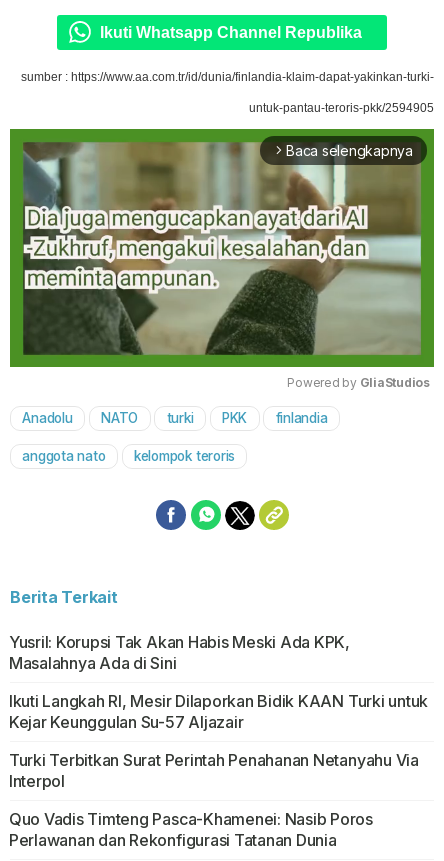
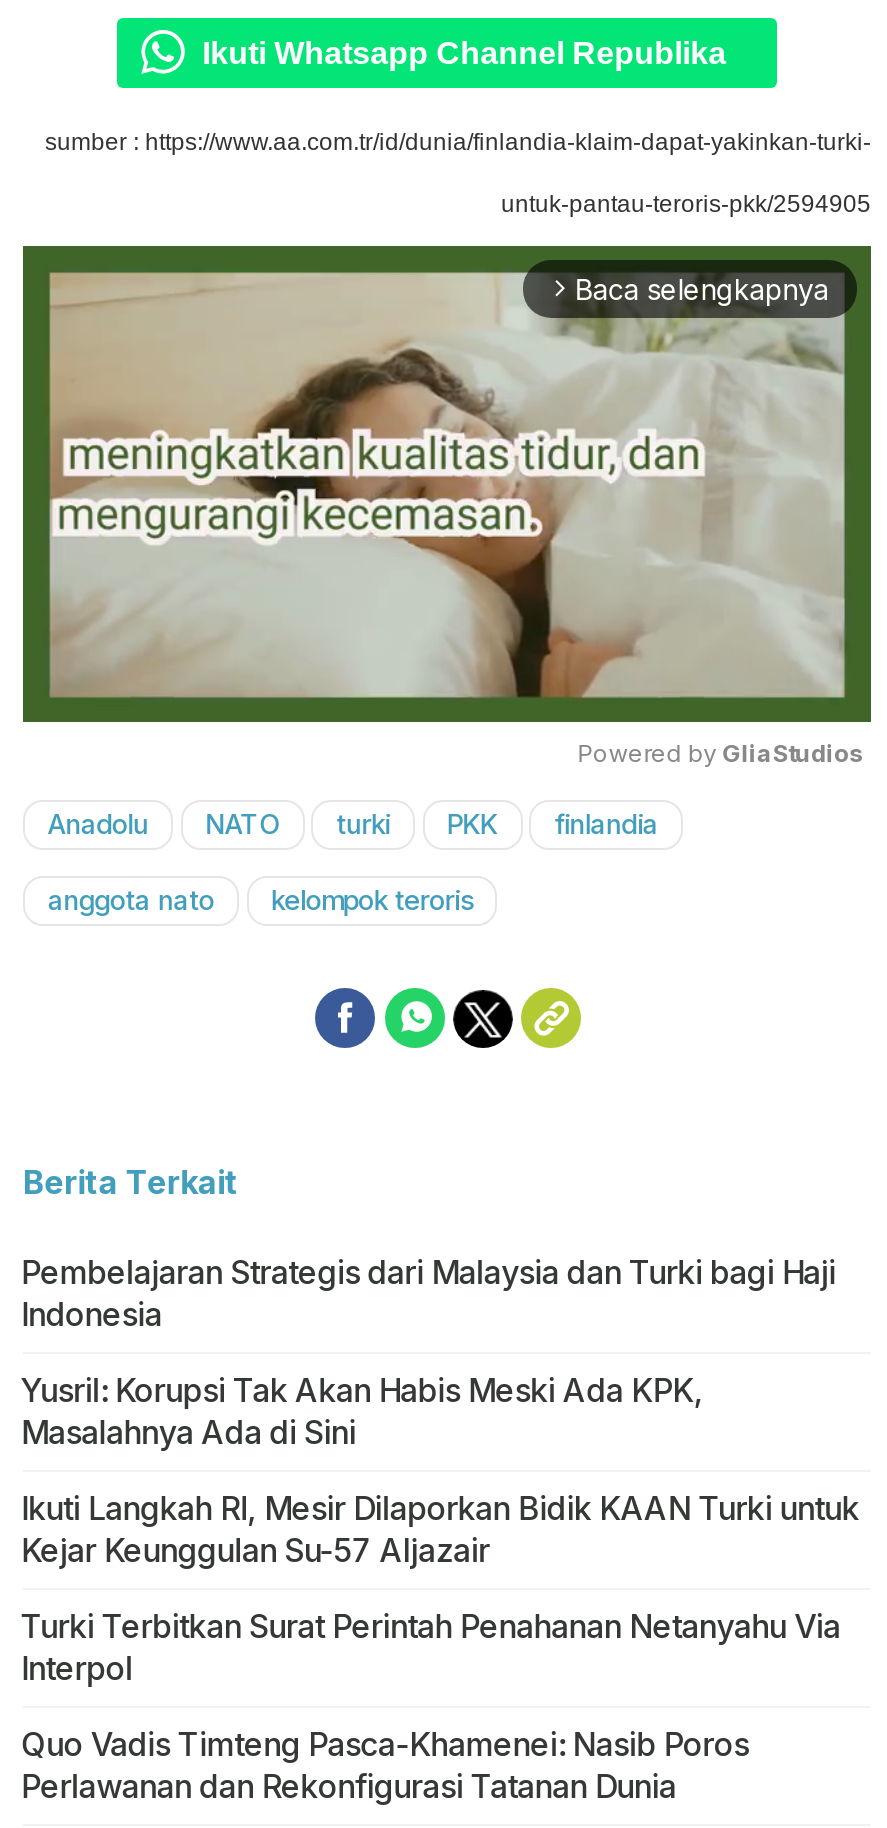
- [image]
+ [image]

+ Pembelajaran Strategis dari Malaysia dan Turki bagi Haji
+ Indonesia
